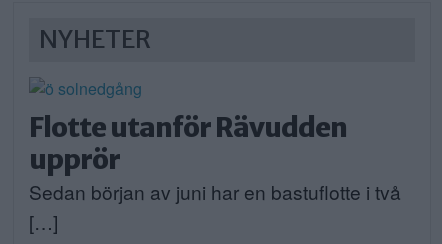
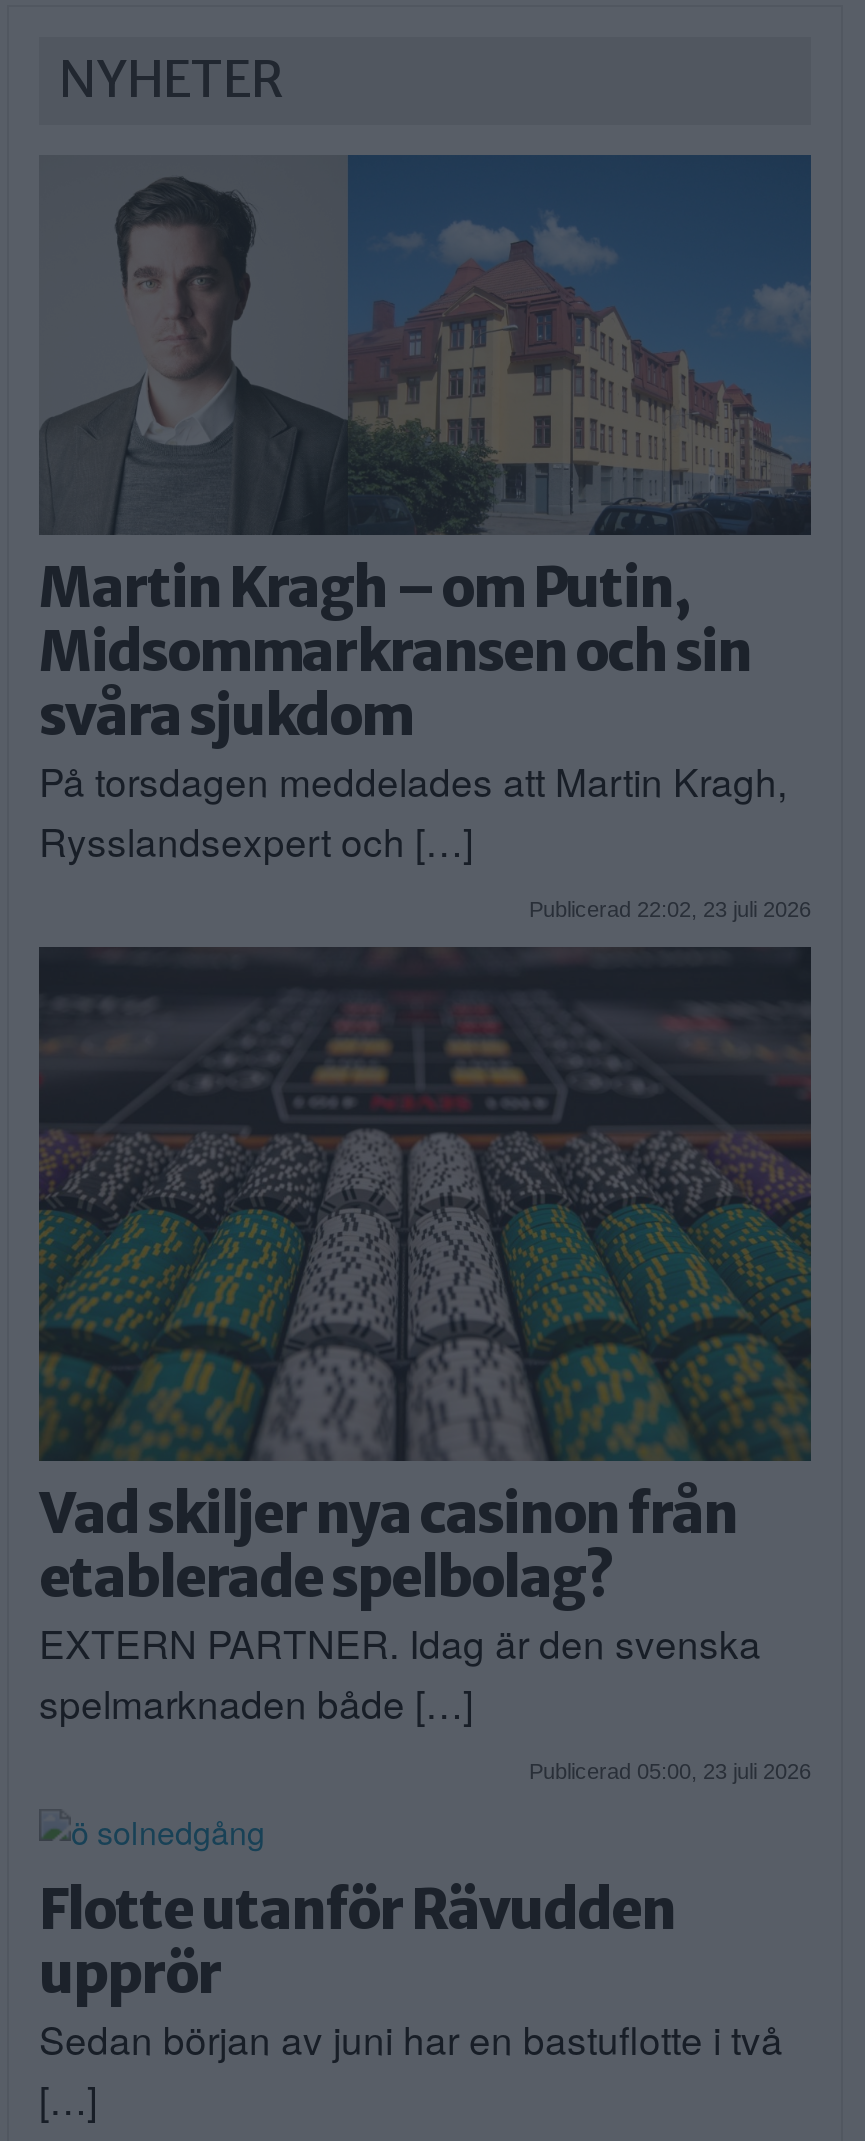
+ [image]
+ Martin Kragh – om Putin,
+ Midsommarkransen och sin
+ svåra sjukdom
+ På torsdagen meddelades att Martin Kragh,
+ Rysslandsexpert och […]
+ Publicerad 22:02, 23 juli 2026

+ [image]
+ Vad skiljer nya casinon från
+ etablerade spelbolag?
+ EXTERN PARTNER. Idag är den svenska
+ spelmarknaden både […]
+ Publicerad 05:00, 23 juli 2026
